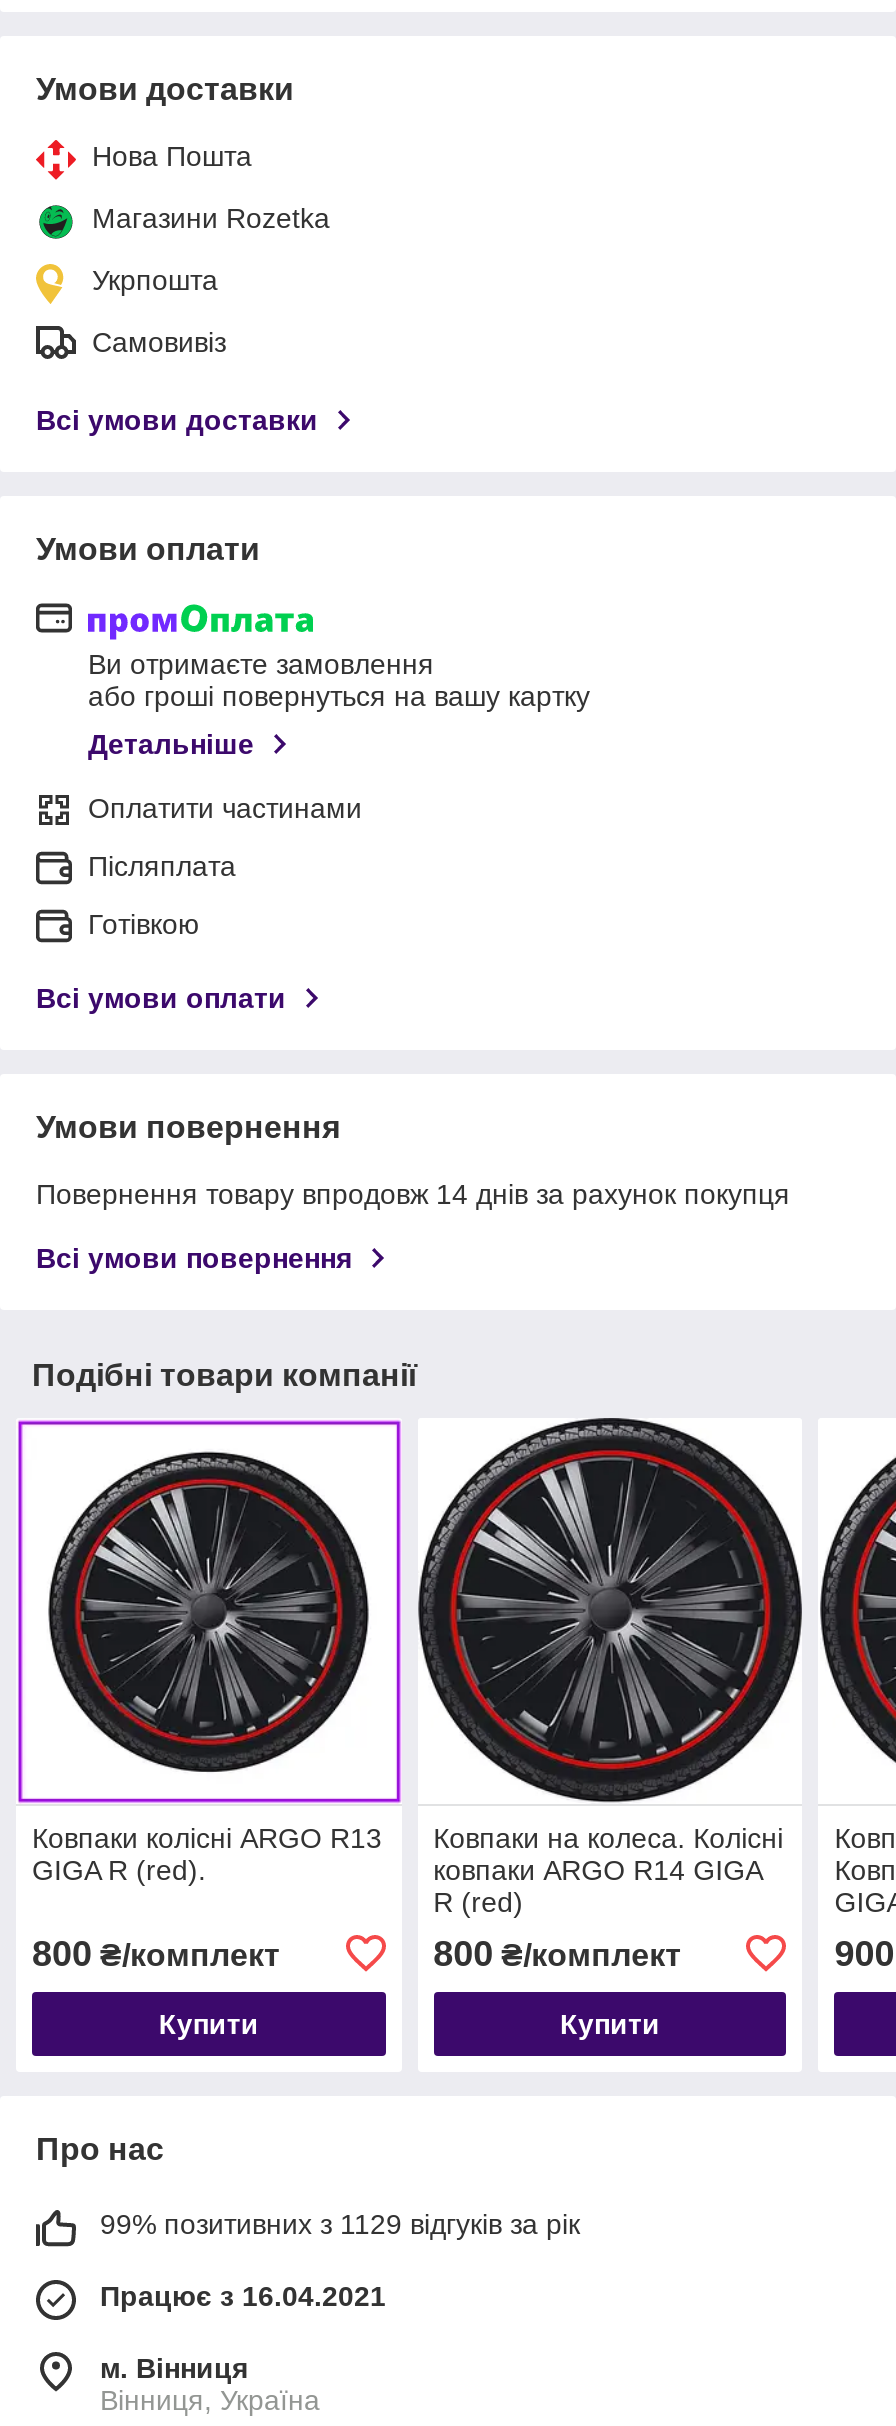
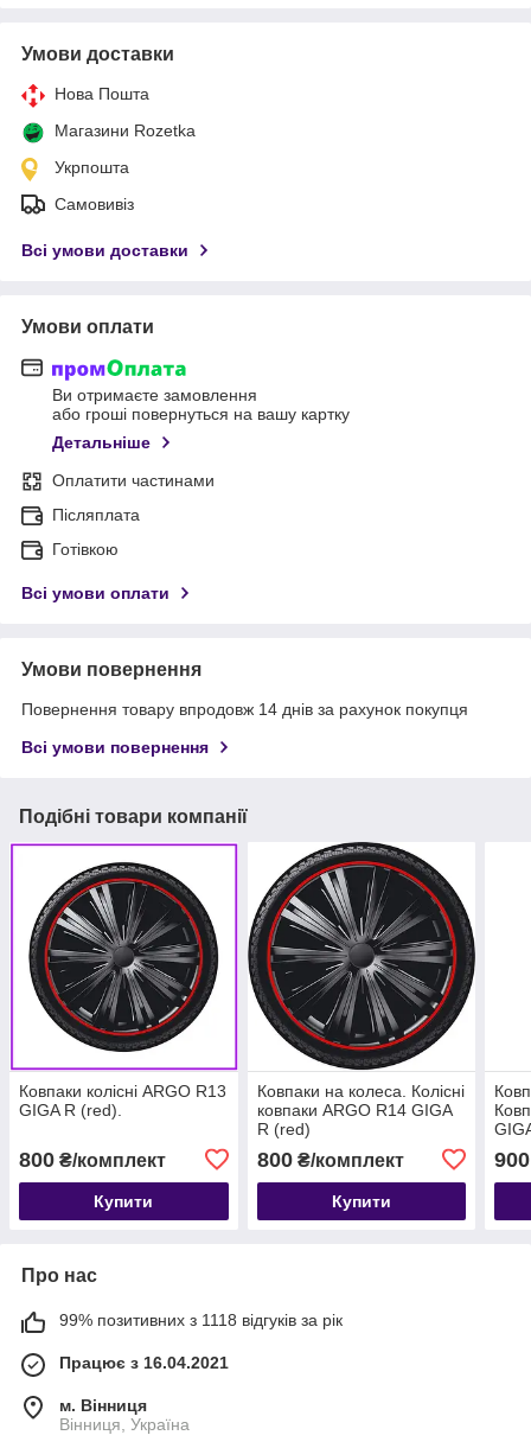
- [image]

- 99% позитивних з 1129 відгуків за рік
+ 99% позитивних з 1118 відгуків за рік
